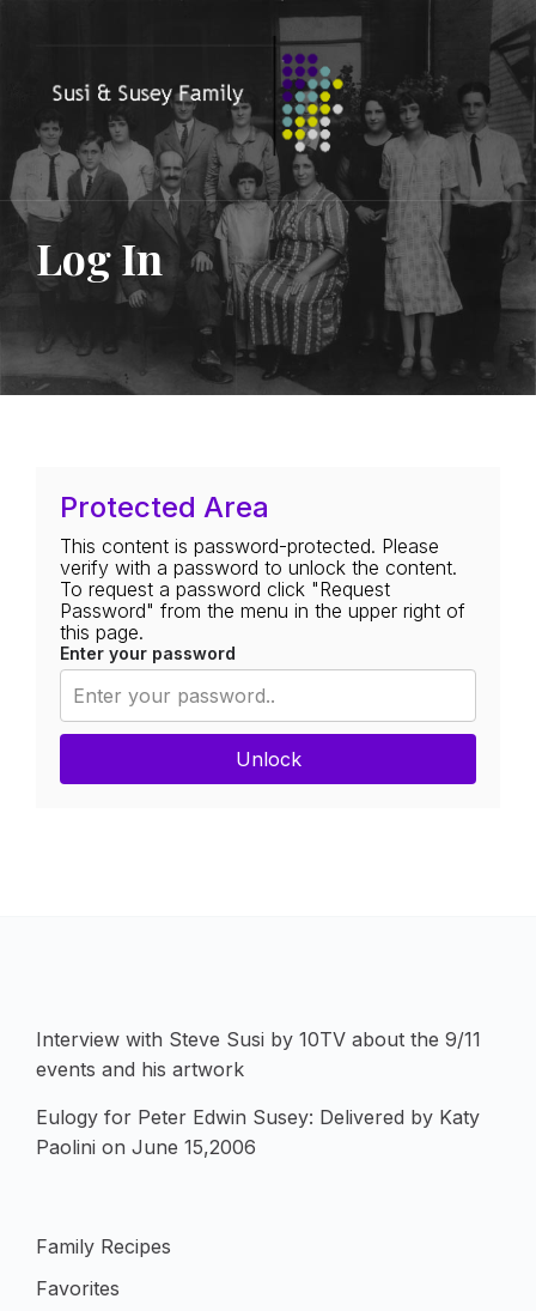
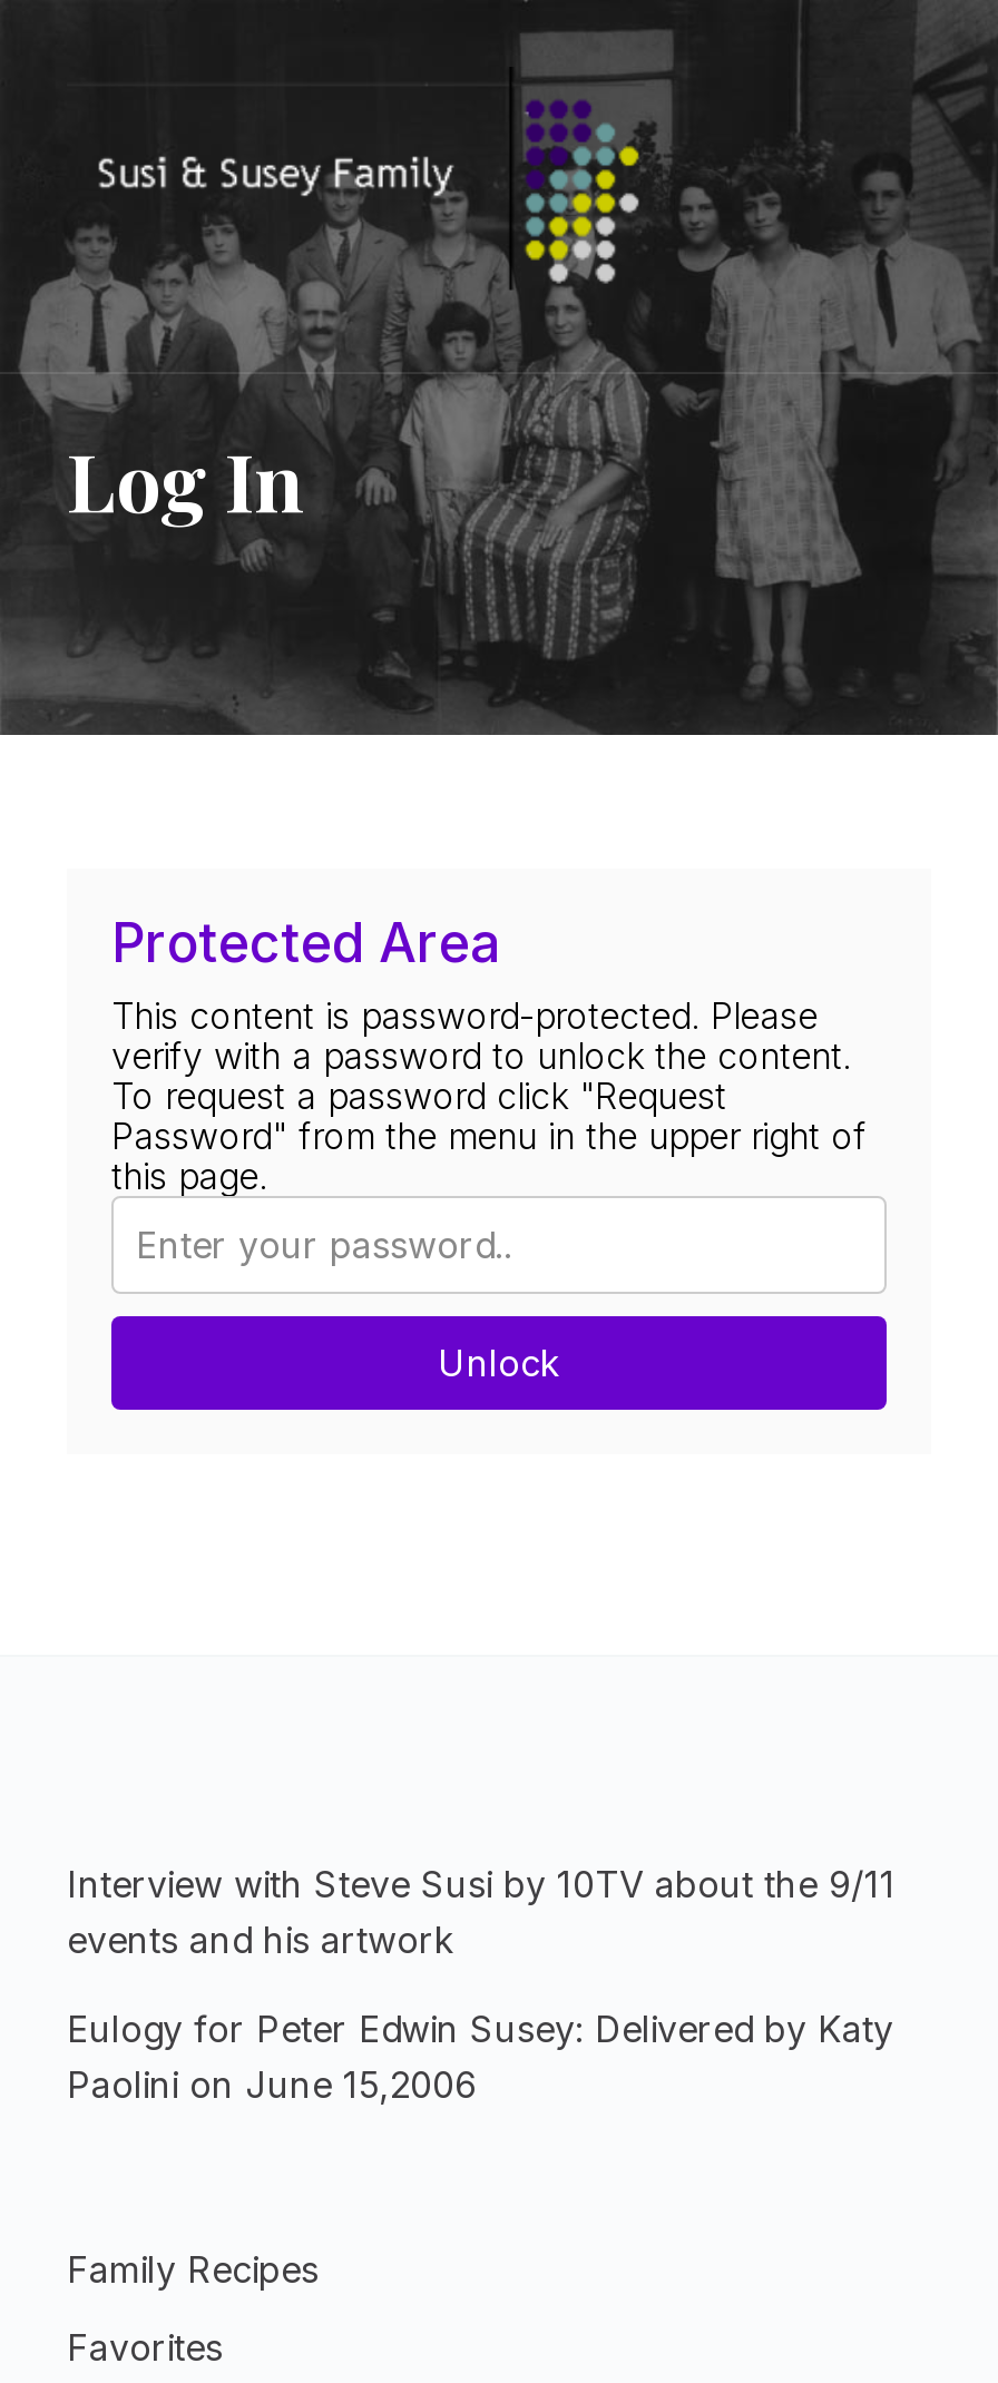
- Enter your password
